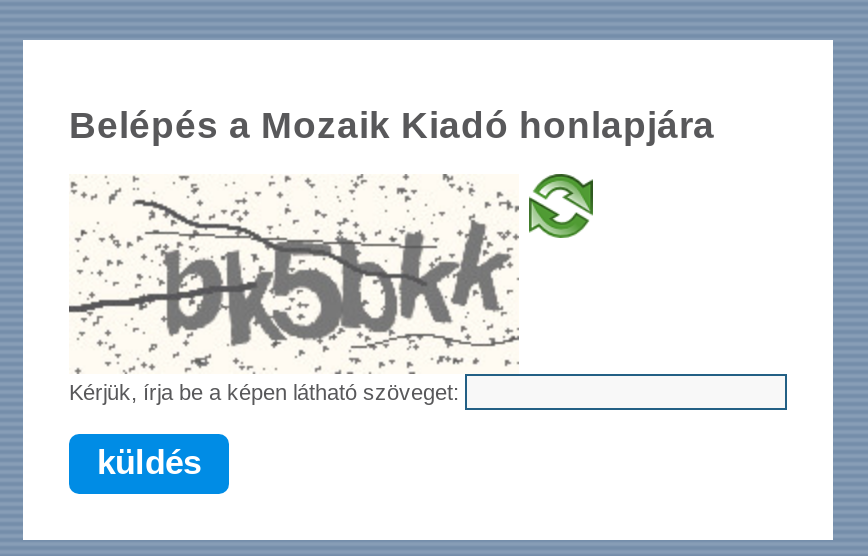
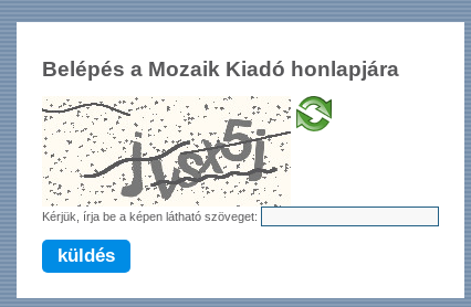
- [image]
+ [image]
